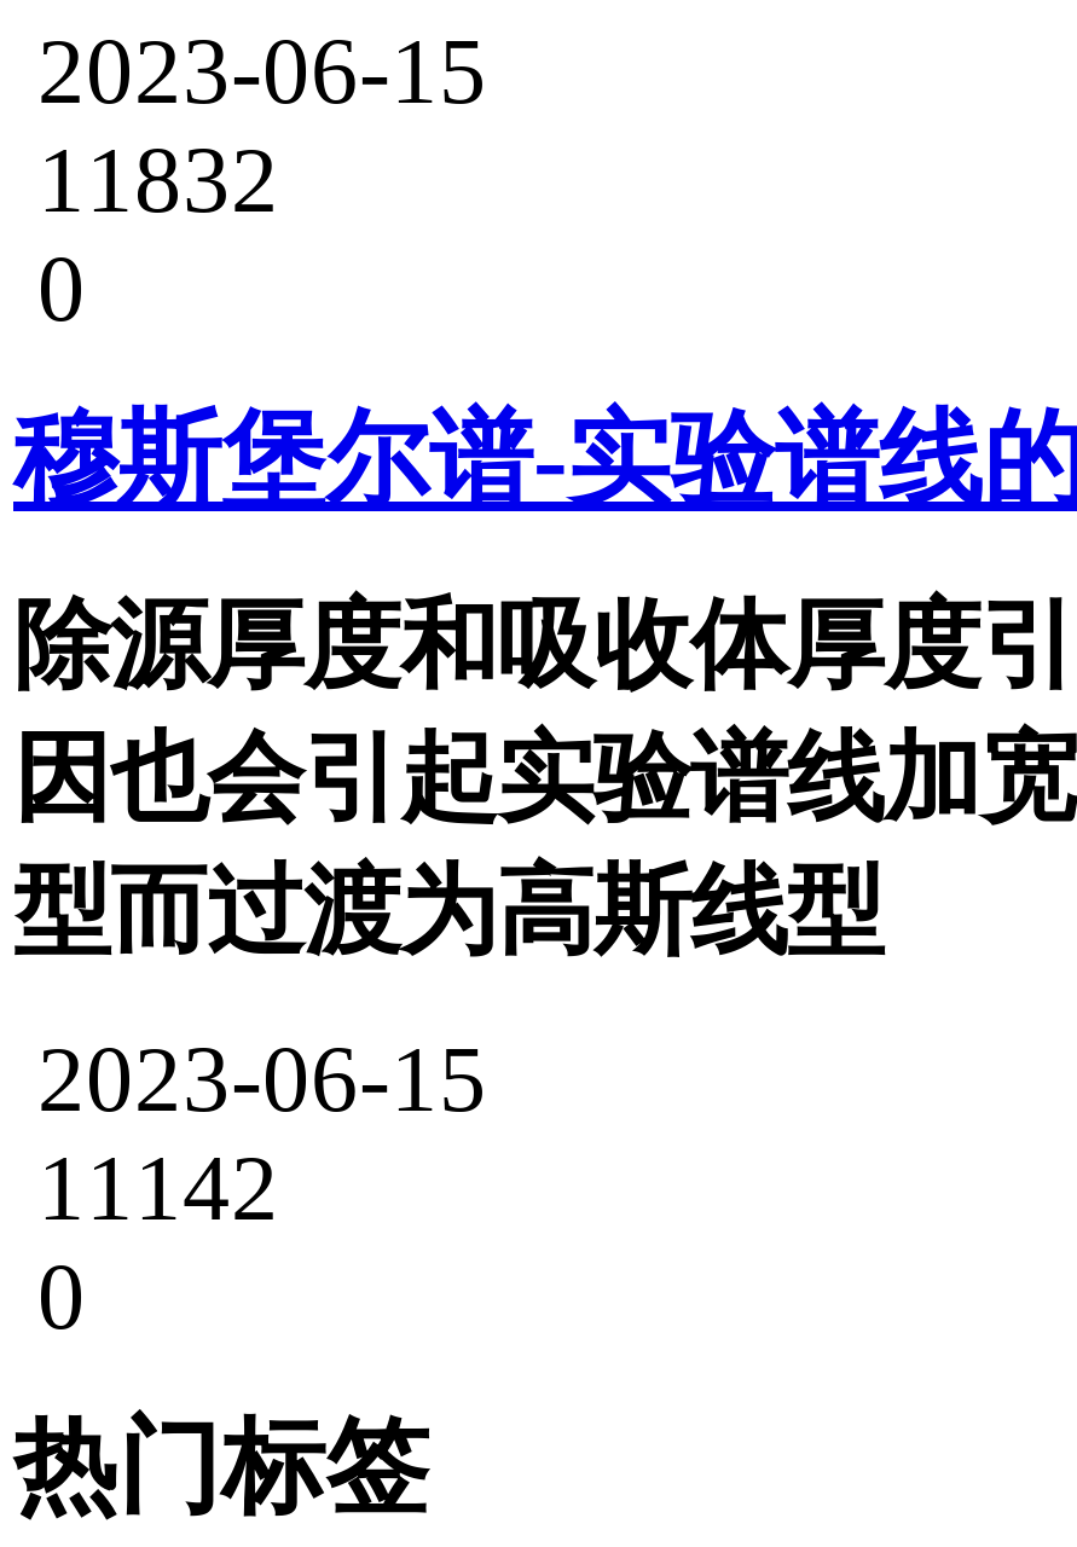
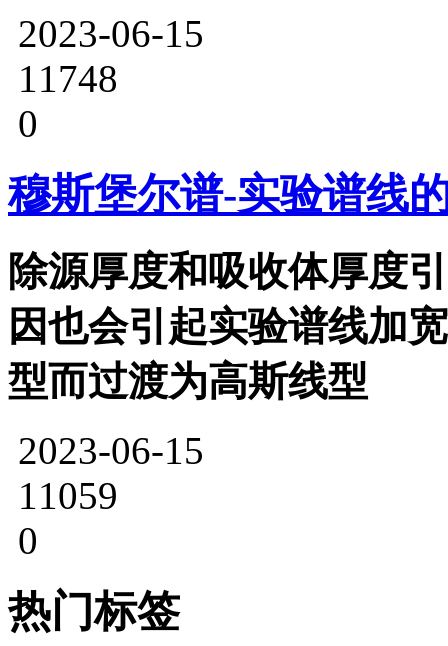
- 11832
+ 11748

- 11142
+ 11059
